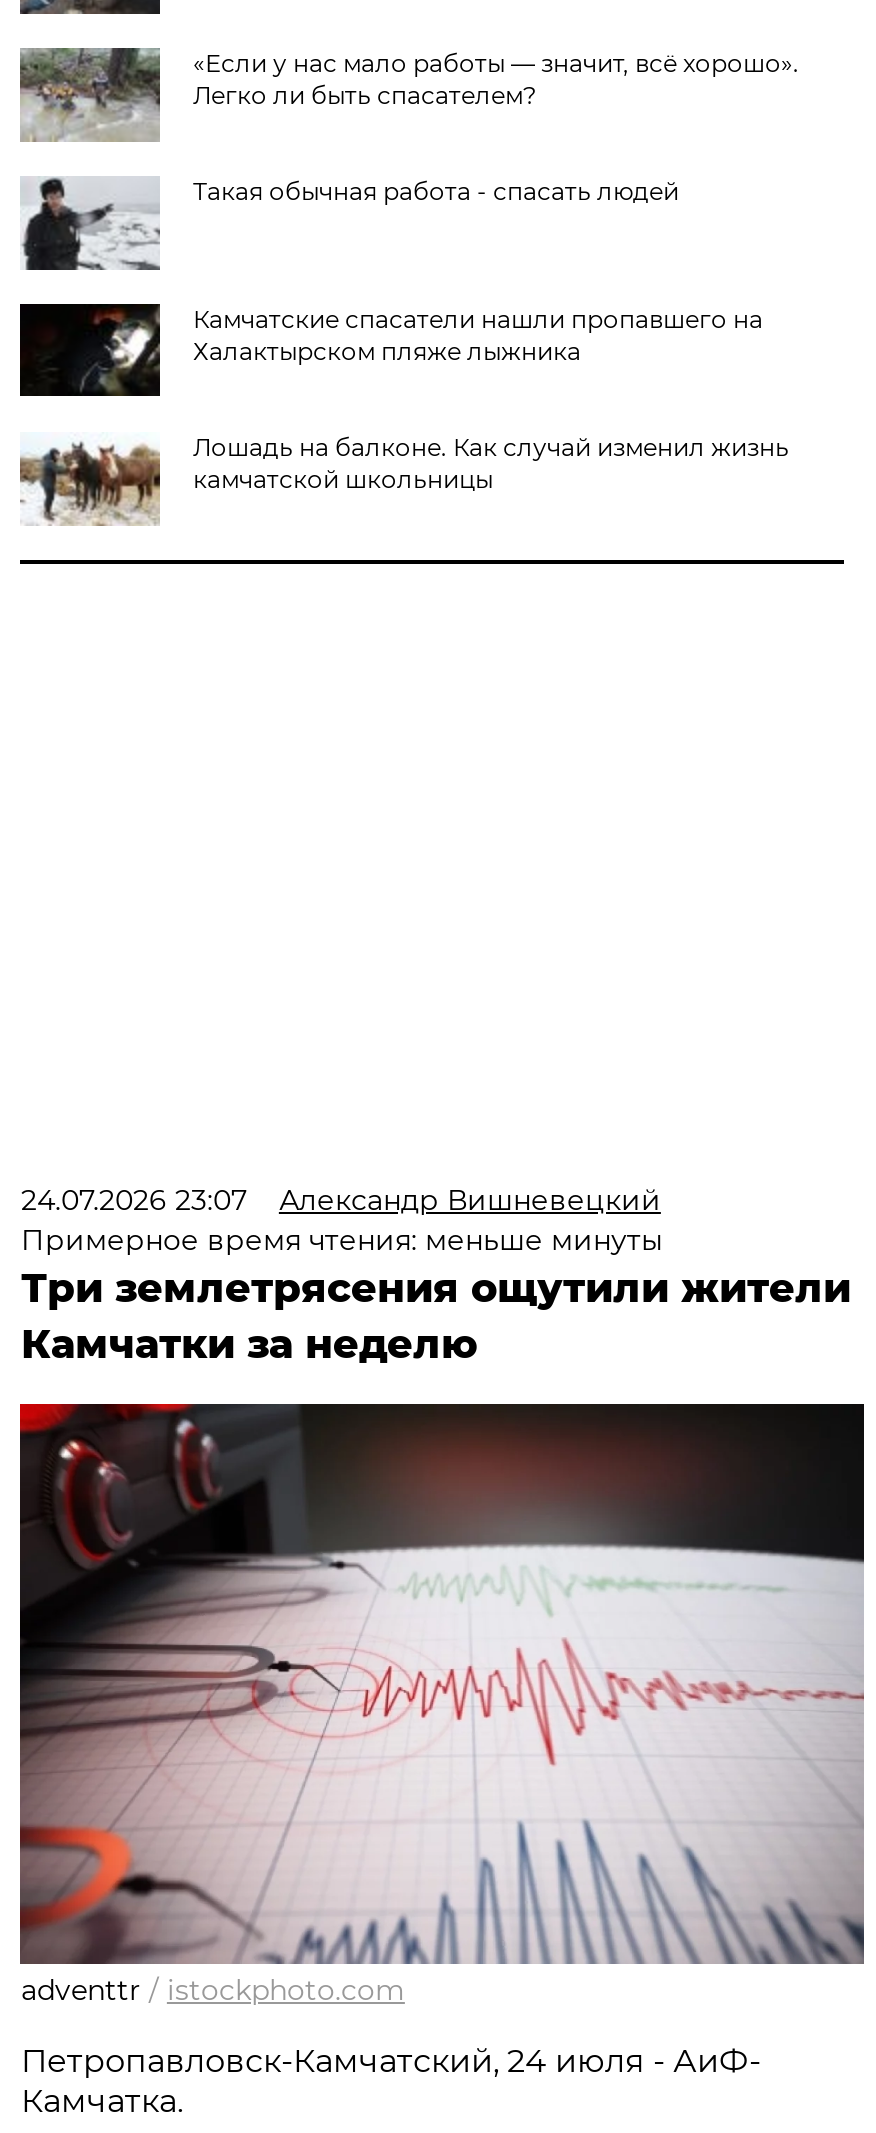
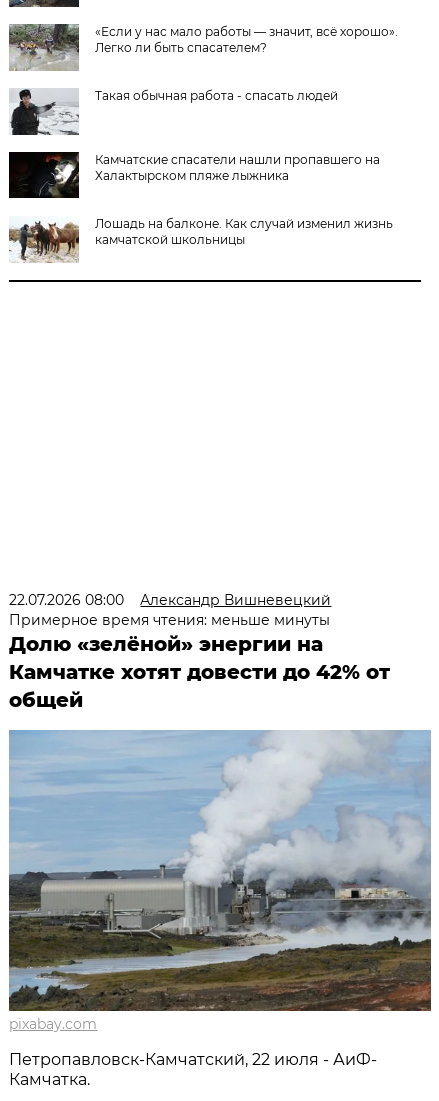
- 24.07.2026 23:07 Александр Вишневецкий
+ 22.07.2026 08:00 Александр Вишневецкий

- Три землетрясения ощутили жители
- Камчатки за неделю
+ Долю «зелёной» энергии на
+ Камчатке хотят довести до 42% от
+ общей

- [image]
- adventtr / istockphoto.com
+ [image]
+ pixabay.com

- Петропавловск-Камчатский, 24 июля - АиФ-
+ Петропавловск-Камчатский, 22 июля - АиФ-
